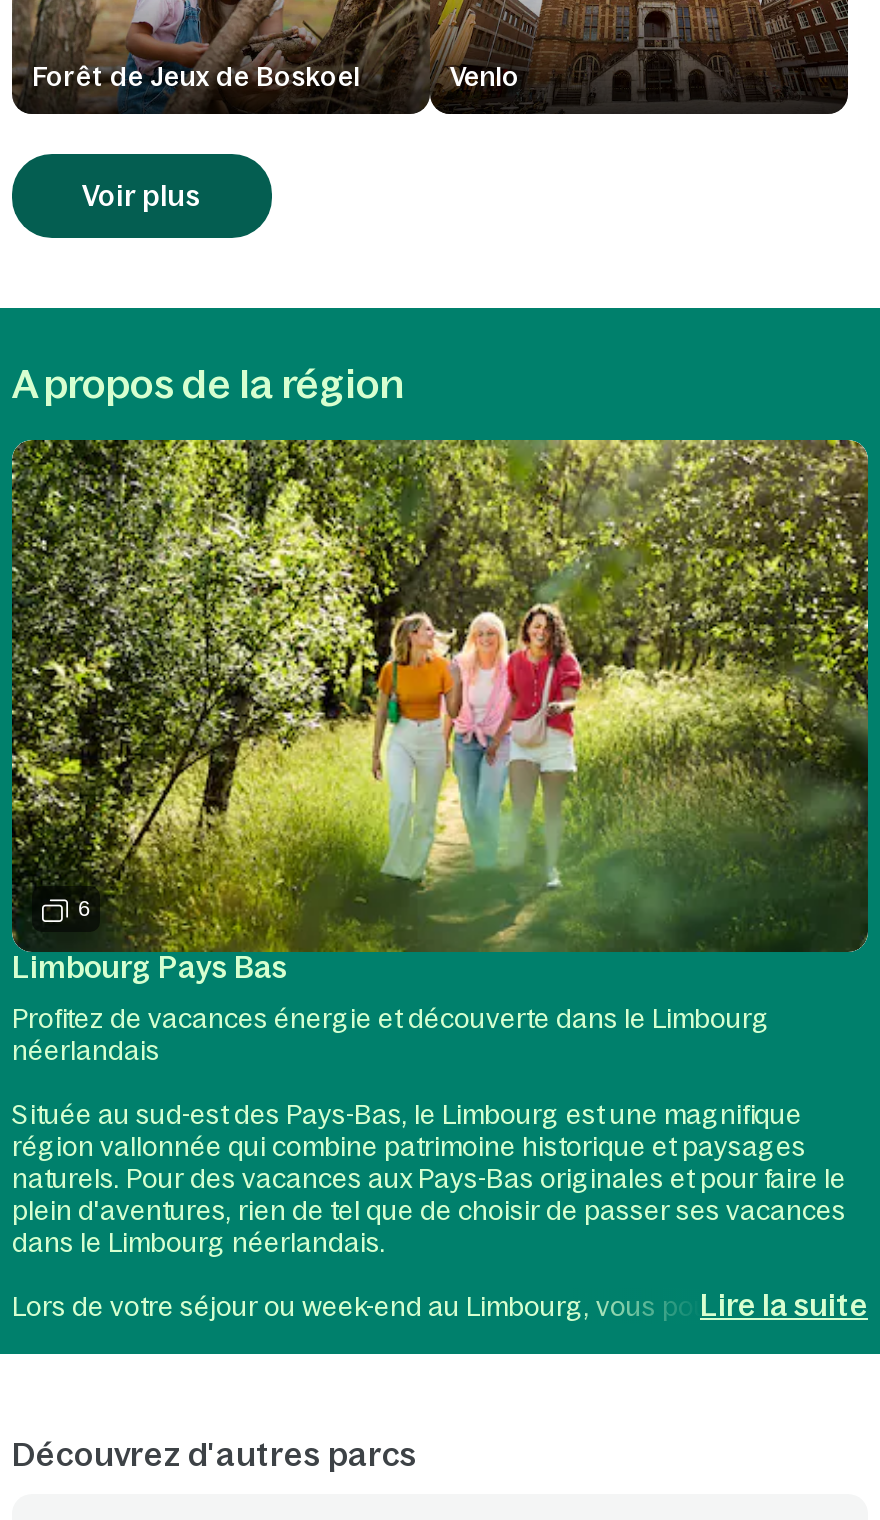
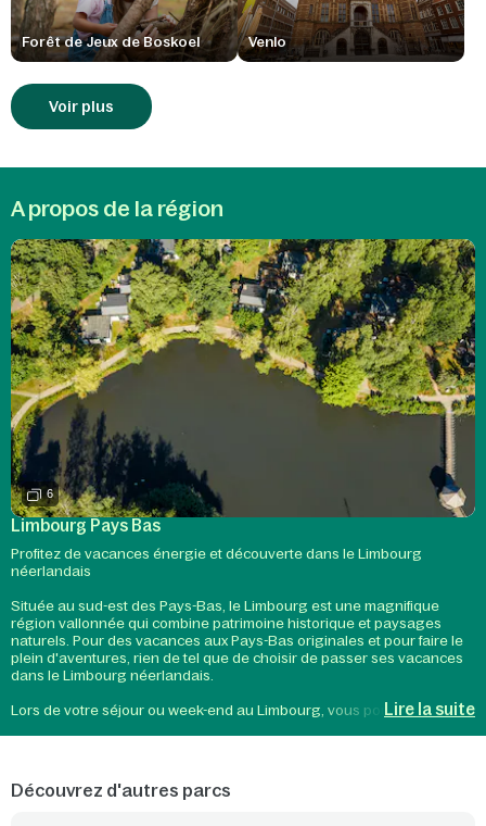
- [image]
+ [image]
